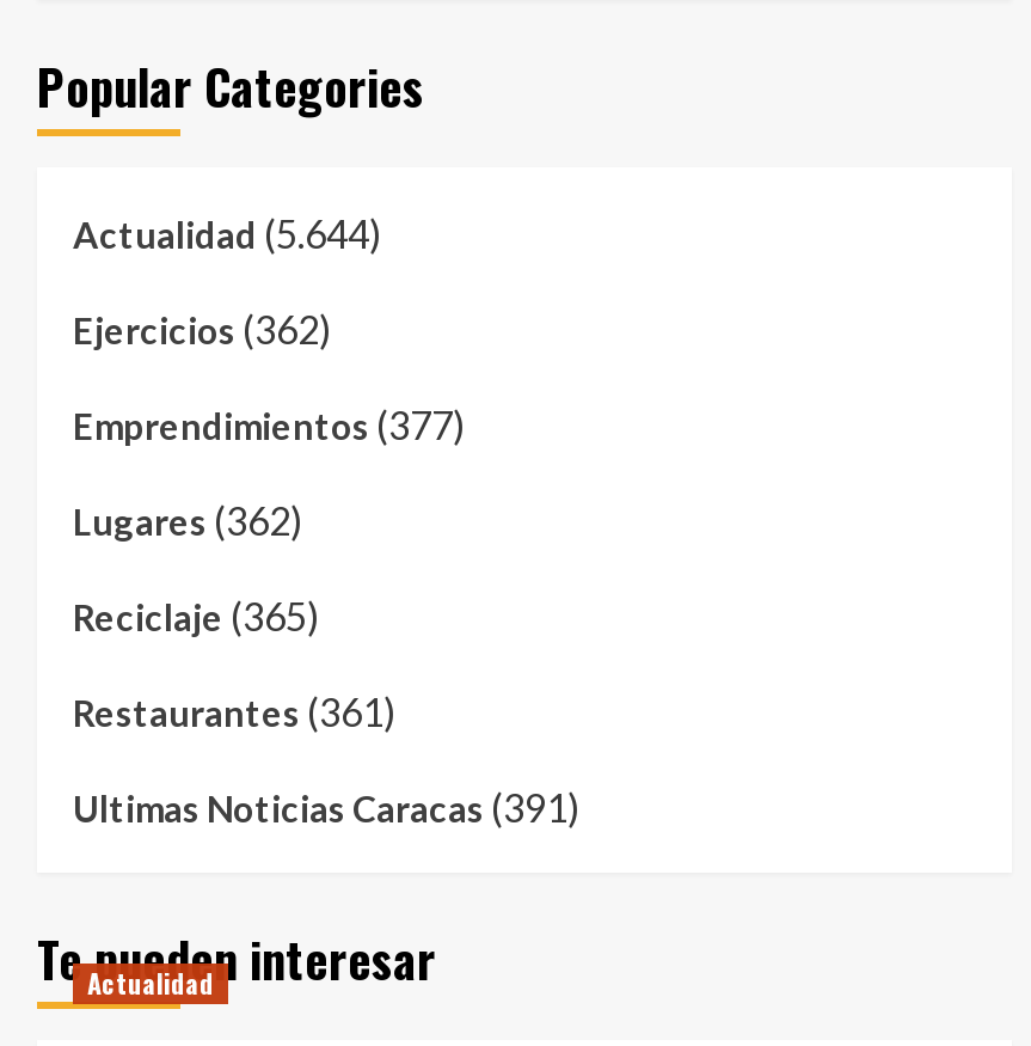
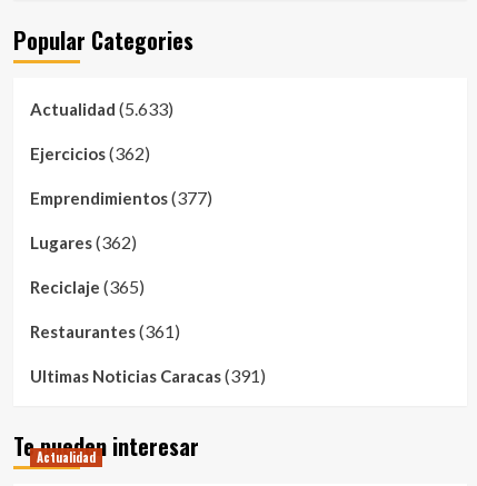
- Actualidad (5.644)
+ Actualidad (5.633)
